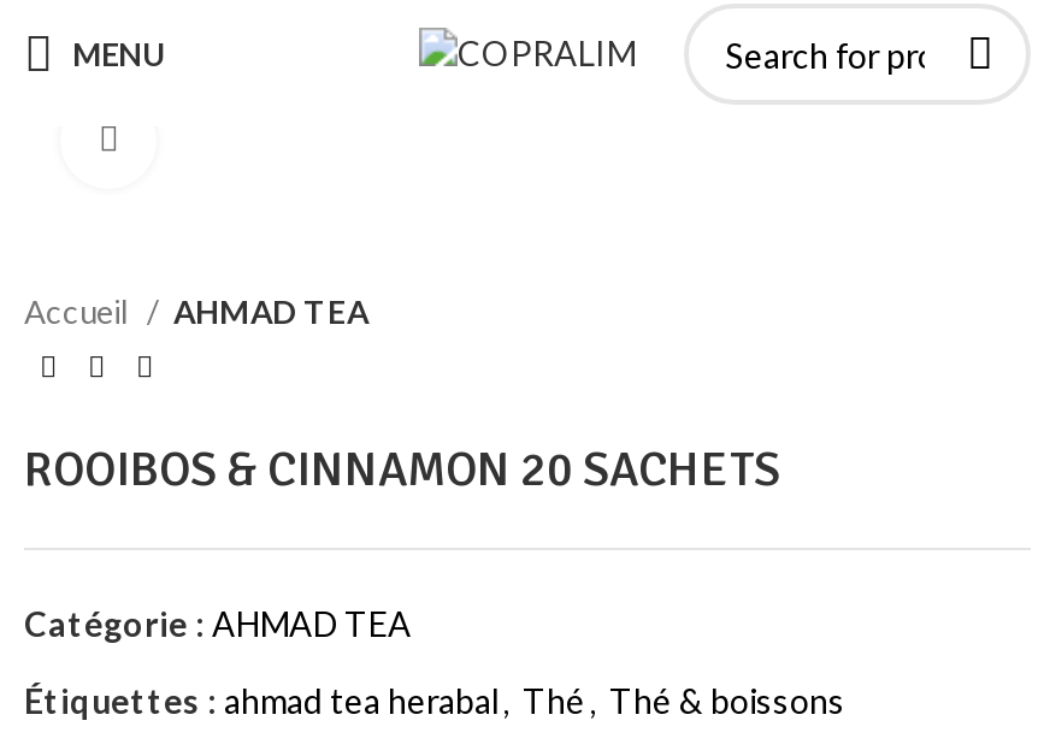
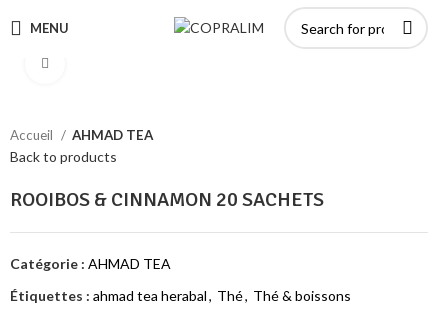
+ Back to products
